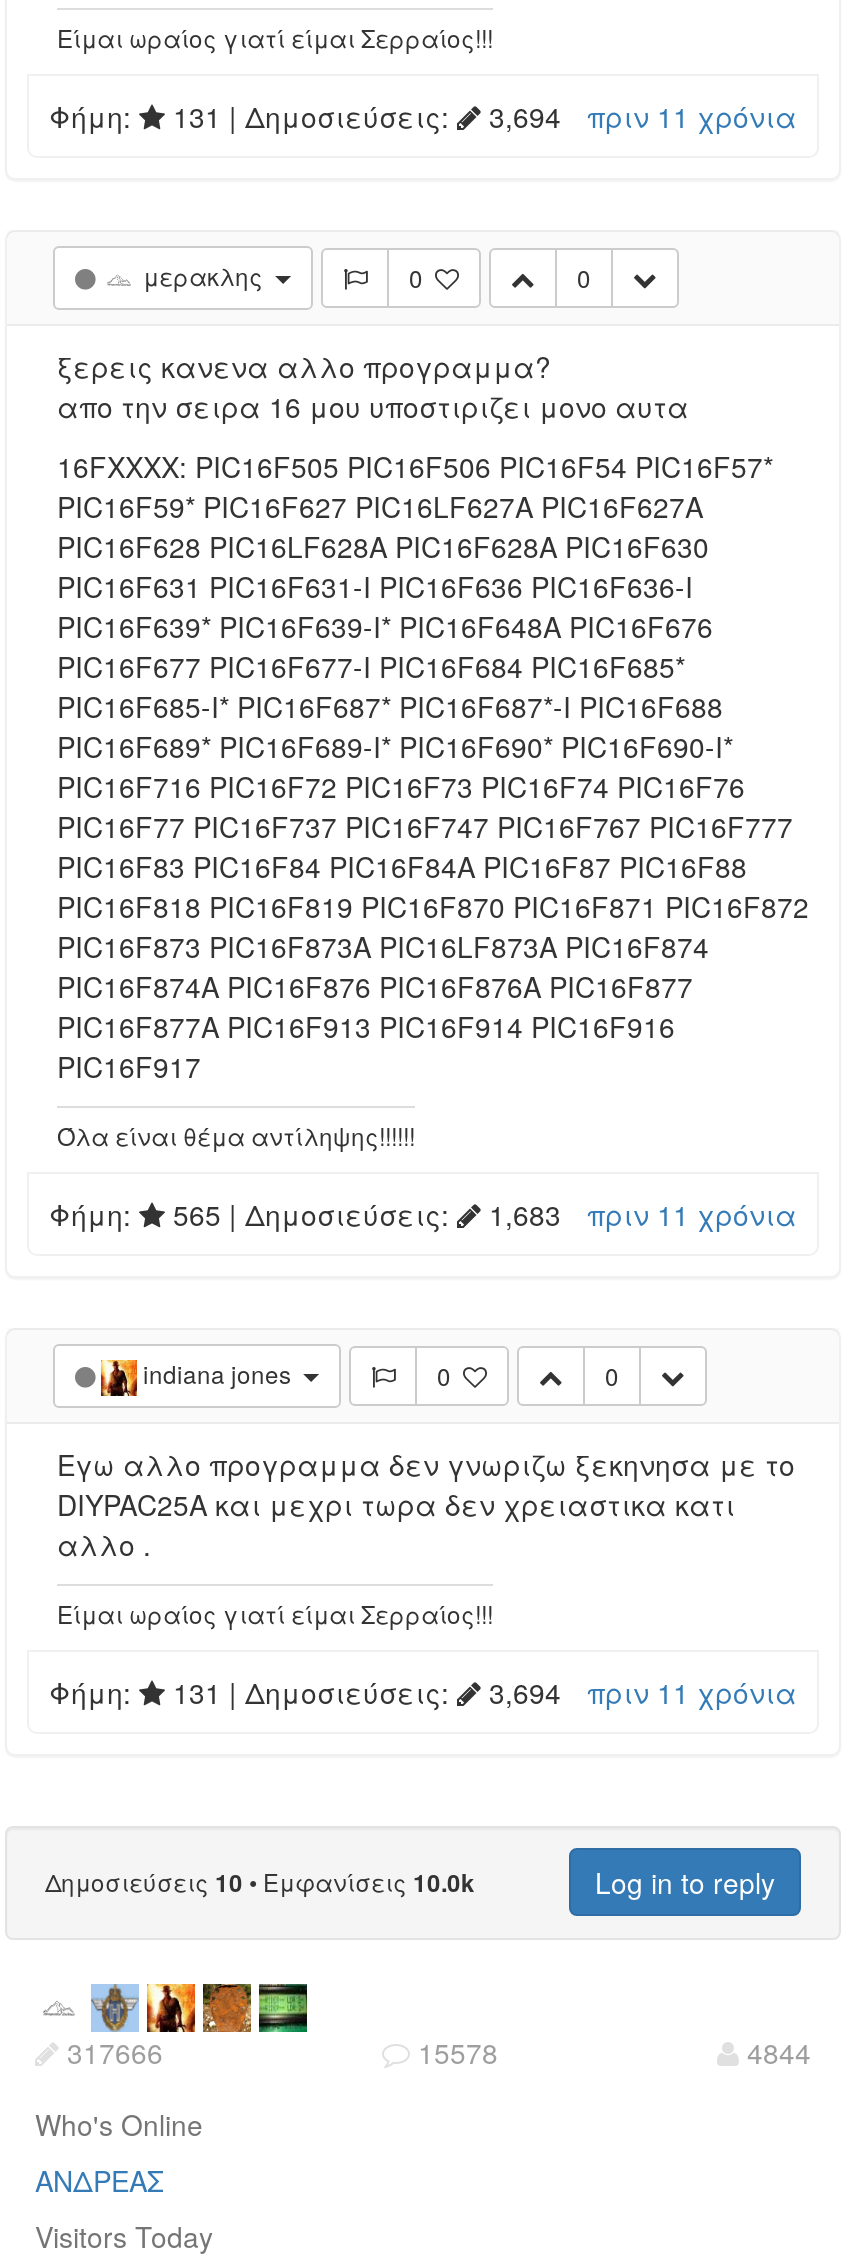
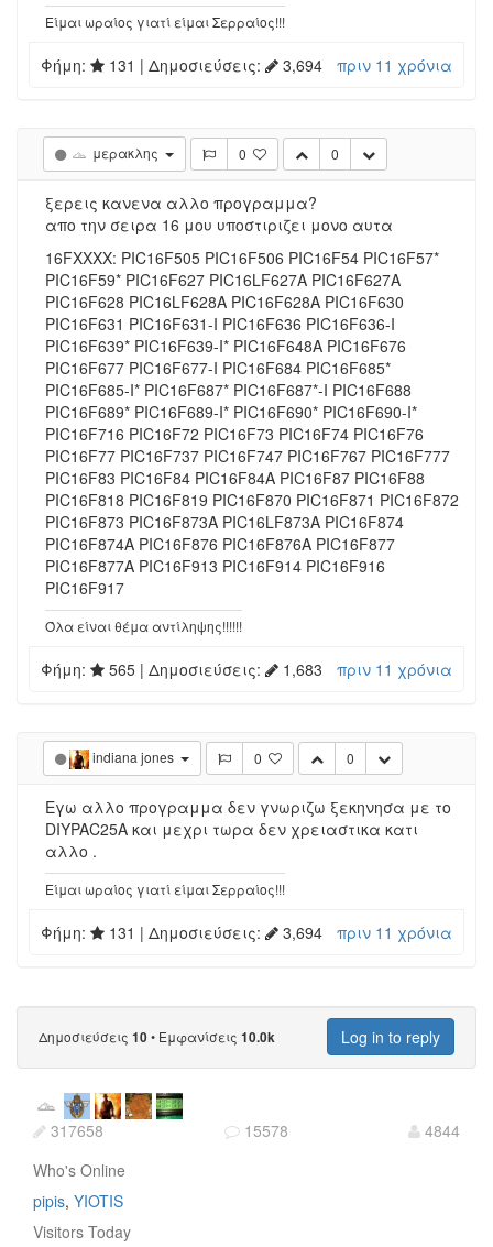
- 317666
+ 317658

- ΑΝΔΡΕΑΣ
+ pipis YIOTIS
